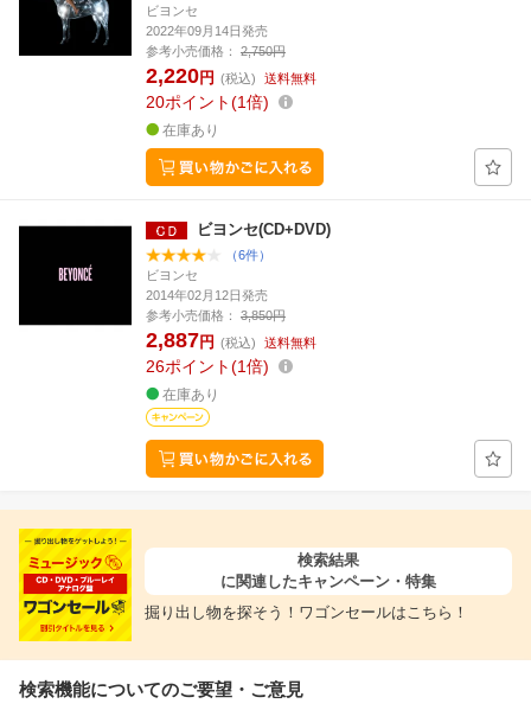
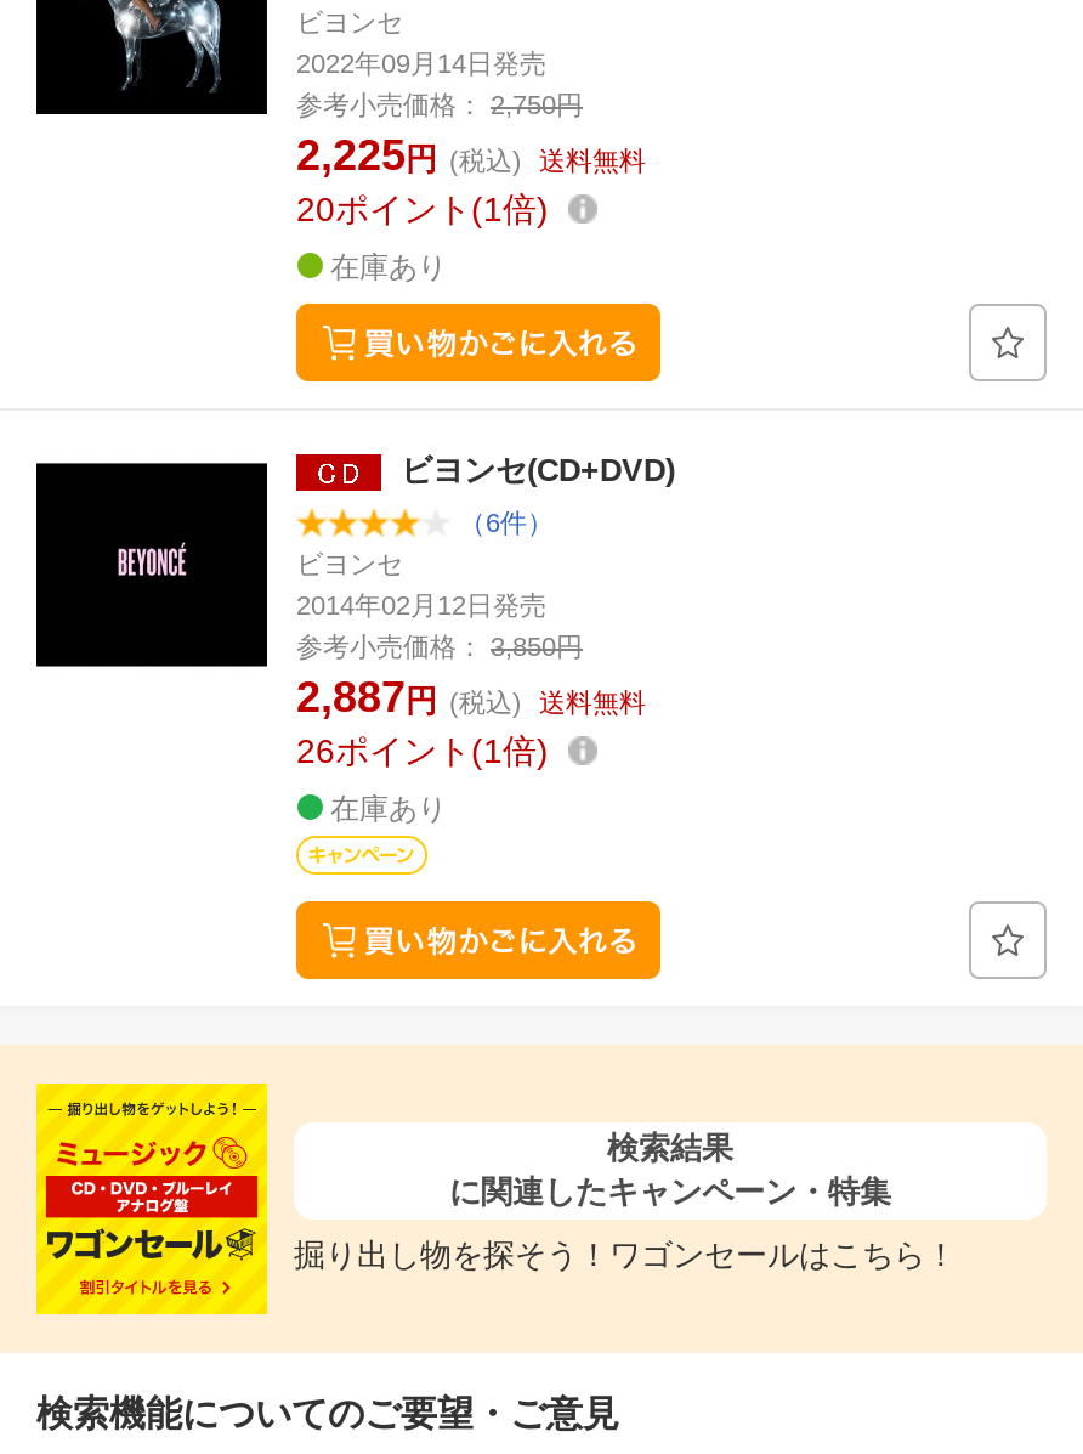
- 2,220円 (税込) 送料無料
+ 2,225円 (税込) 送料無料
